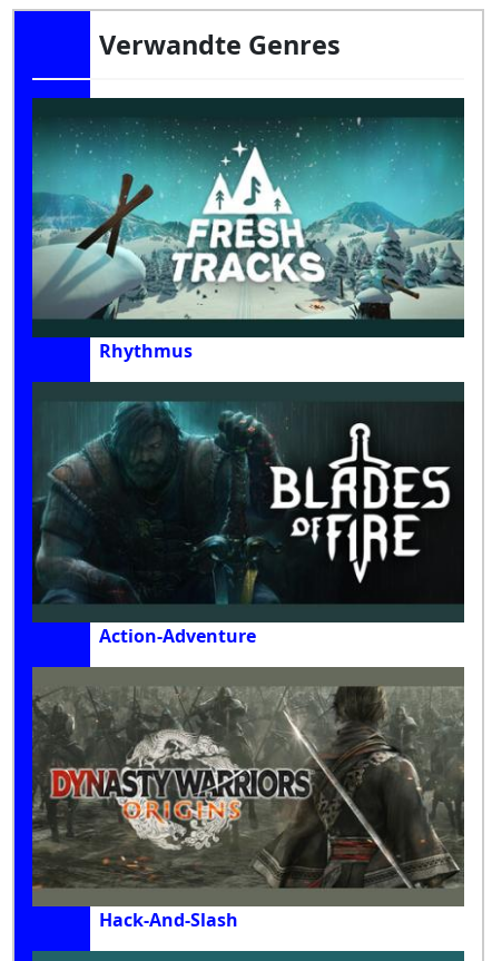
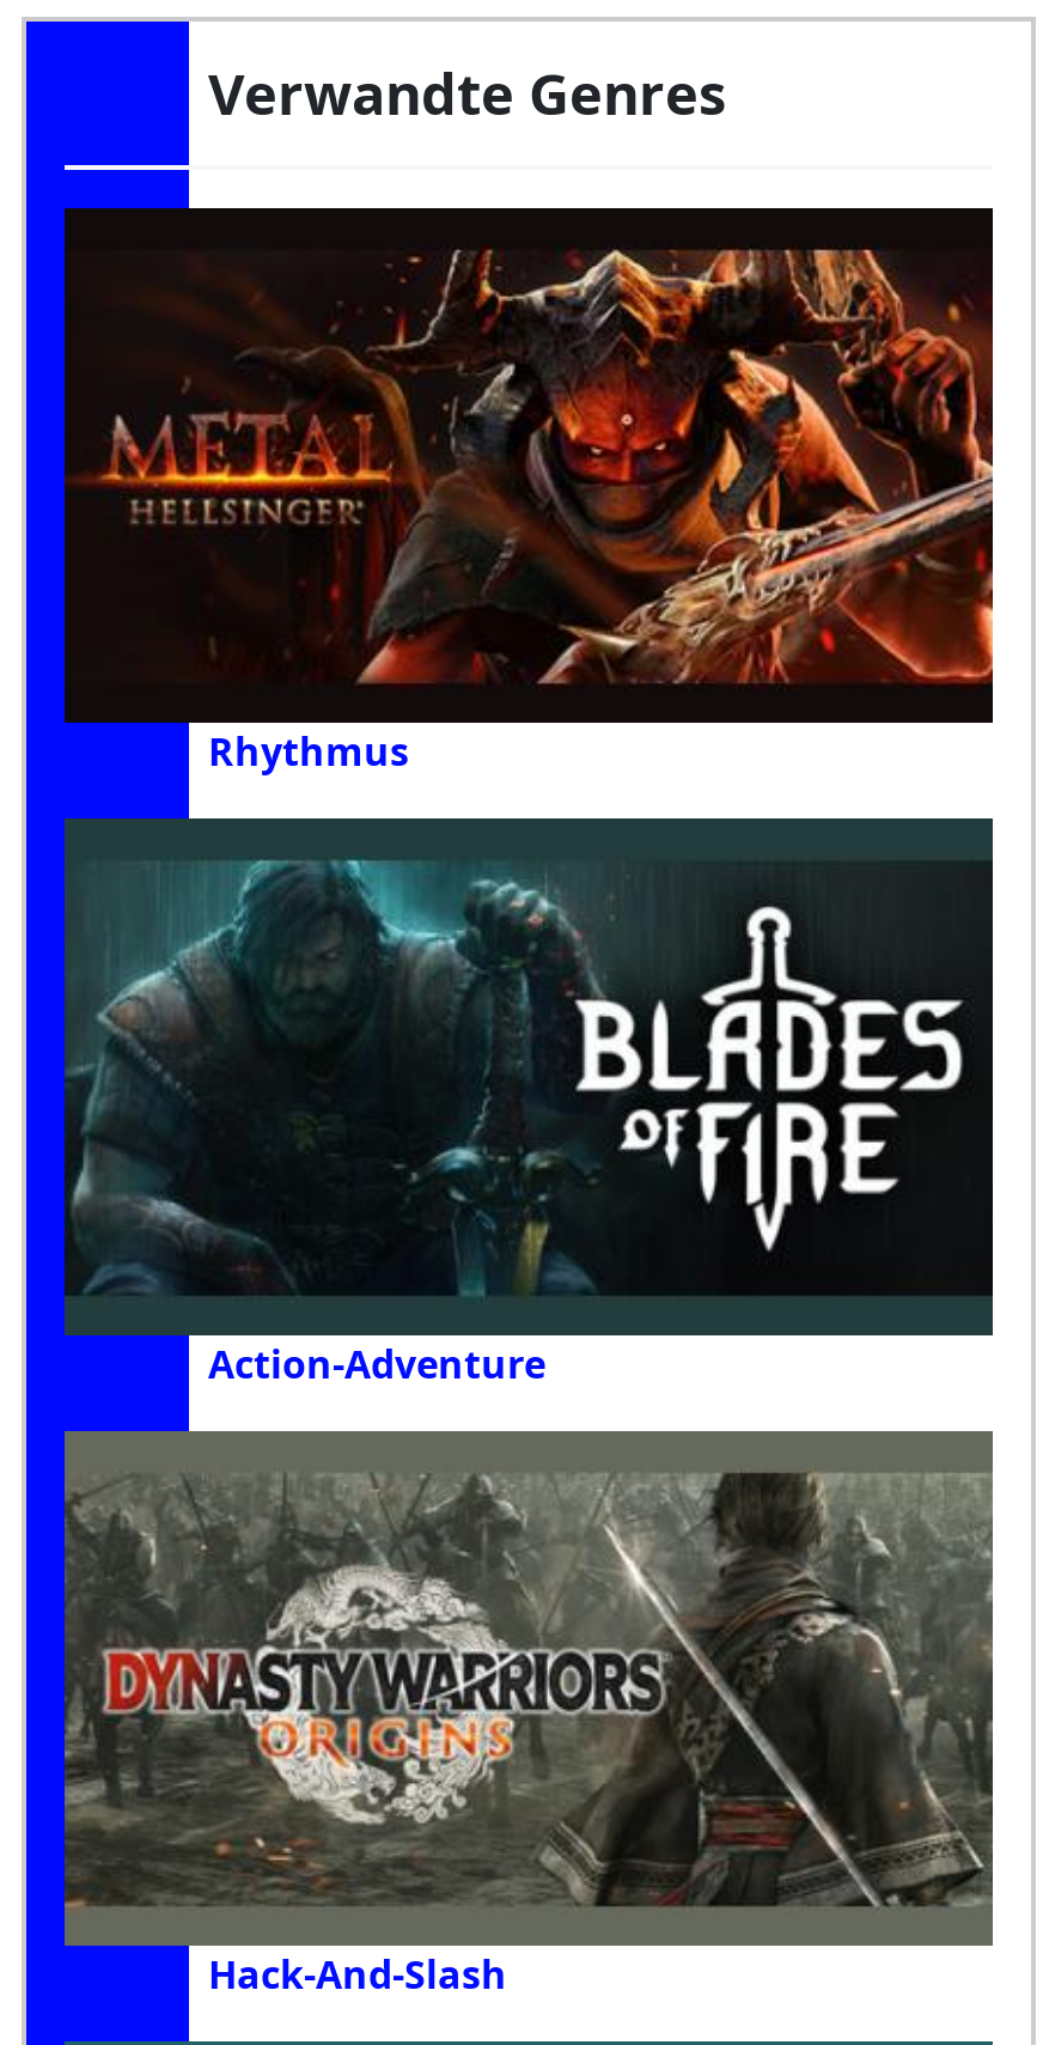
- [image]
+ [image]
